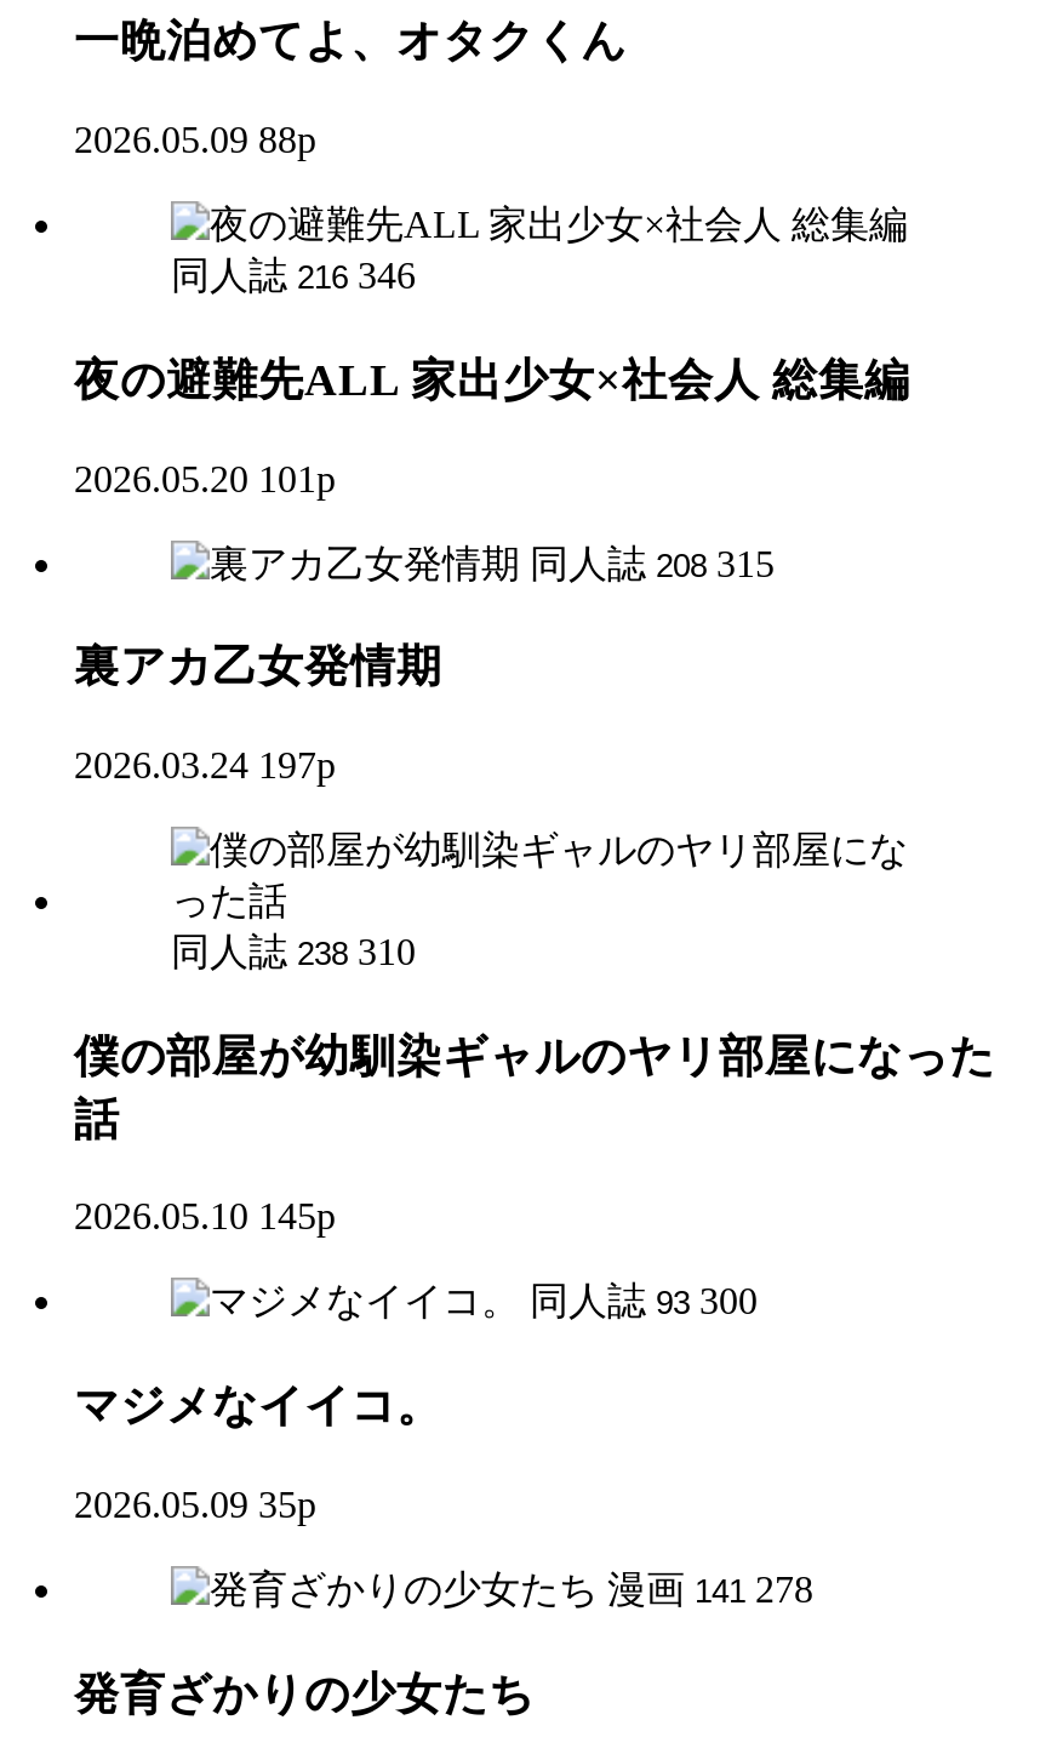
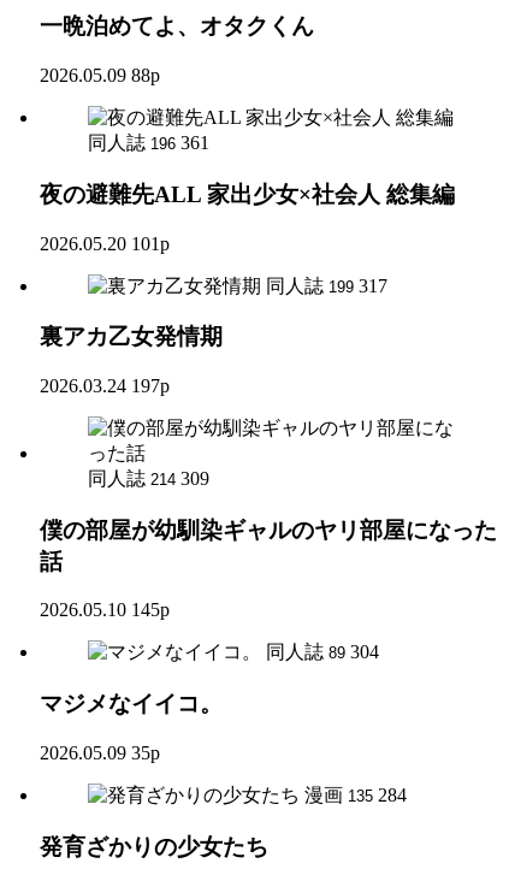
- 同人誌 216 346
+ 同人誌 196 361

- 同人誌 208 315
+ 同人誌 199 317

- 同人誌 238 310
+ 同人誌 214 309

- 同人誌 93 300
+ 同人誌 89 304

- 漫画 141 278
+ 漫画 135 284
